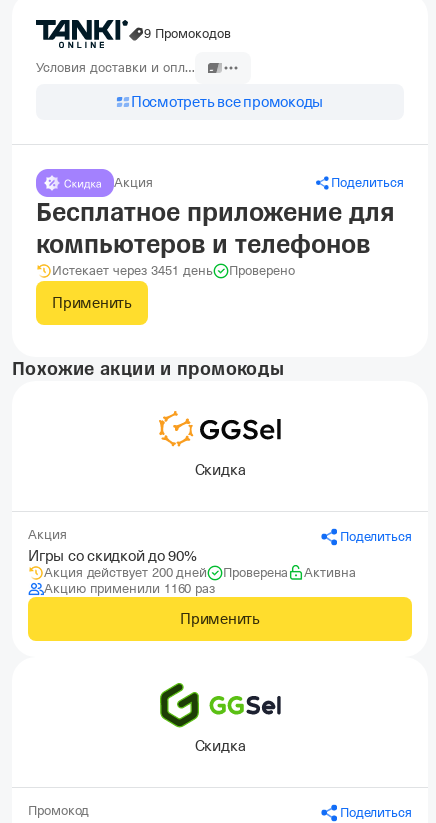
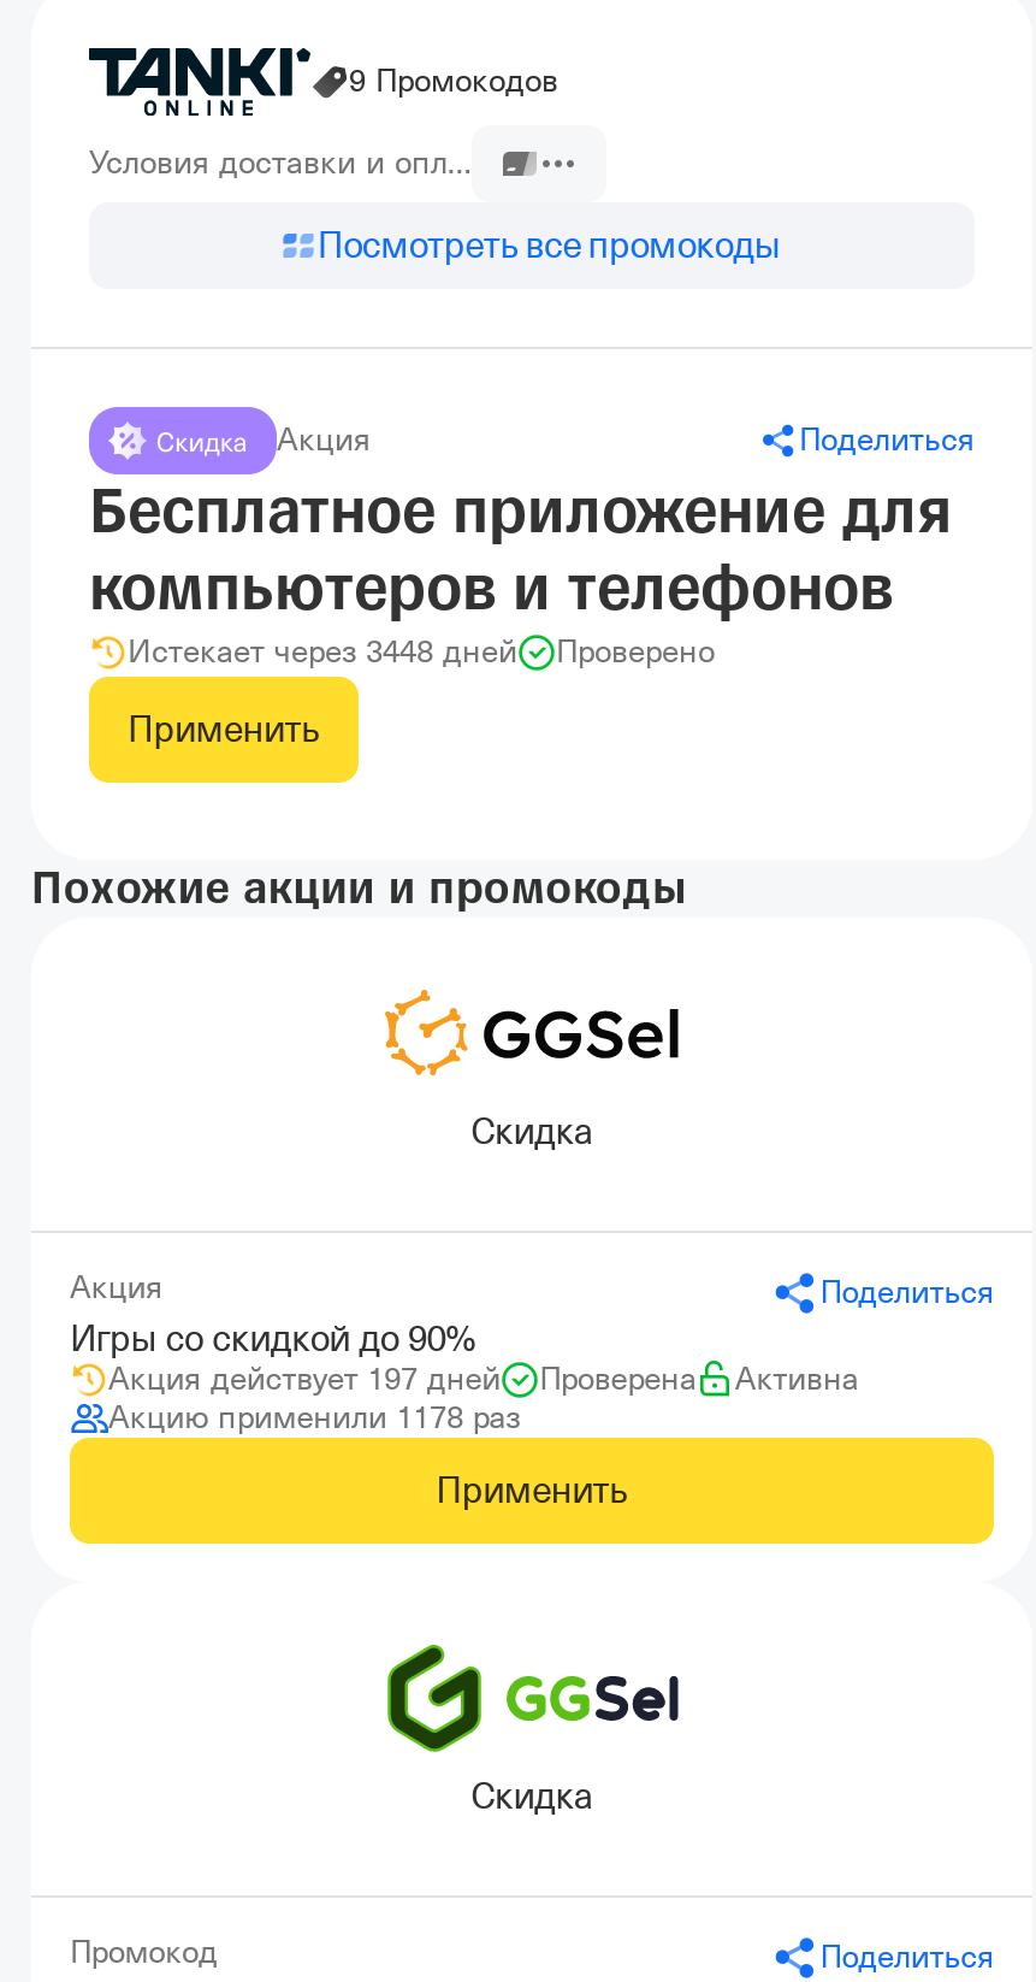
- Истекает через 3451 день
+ Истекает через 3448 дней

- Акция действует 200 дней
+ Акция действует 197 дней

- Акцию применили 1160 раз
+ Акцию применили 1178 раз
